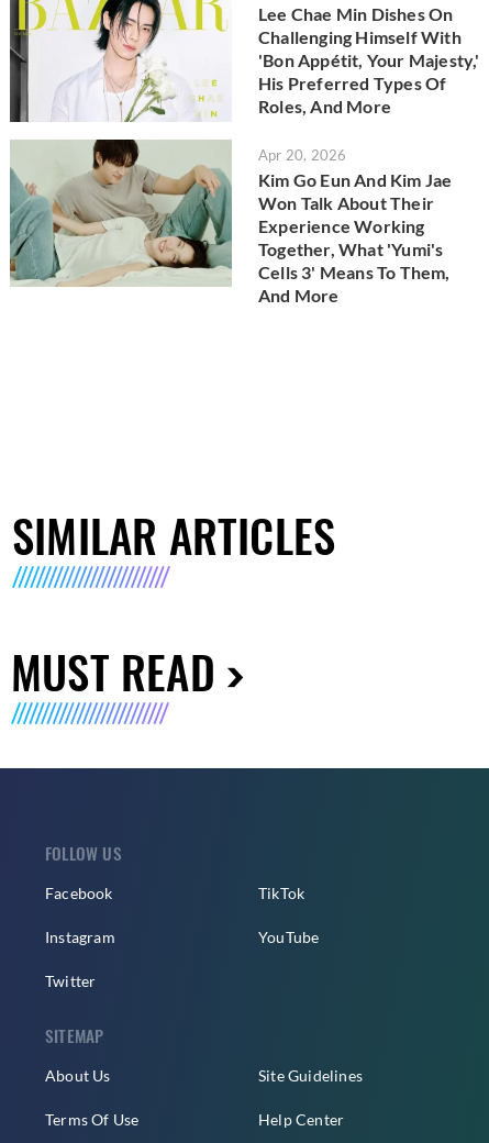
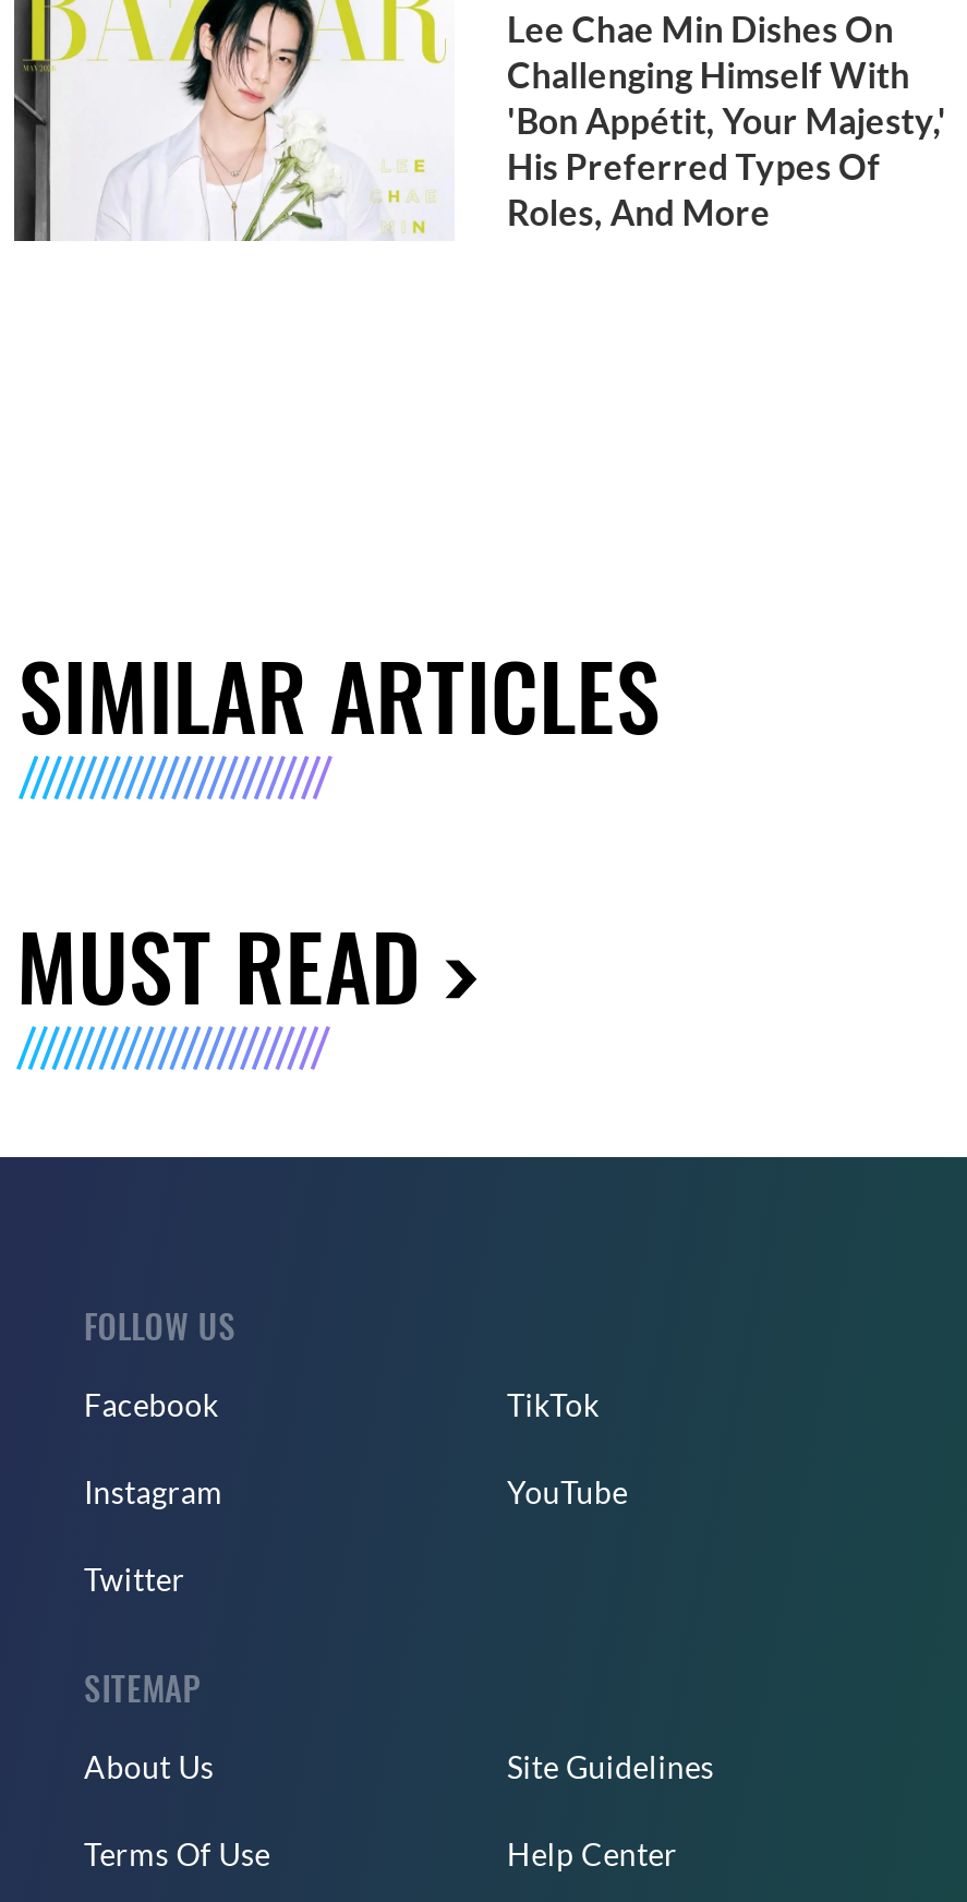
- [image]
- Apr 20, 2026
- Kim Go Eun And Kim Jae
- Won Talk About Their
- Experience Working
- Together, What 'Yumi's
- Cells 3' Means To Them,
- And More
